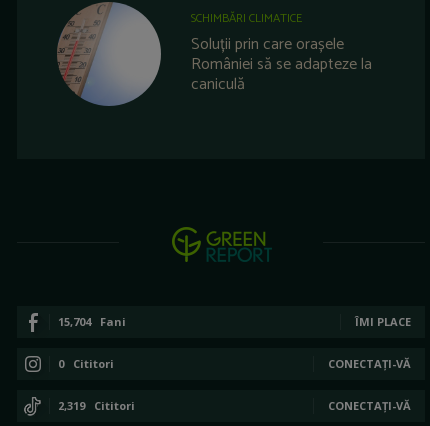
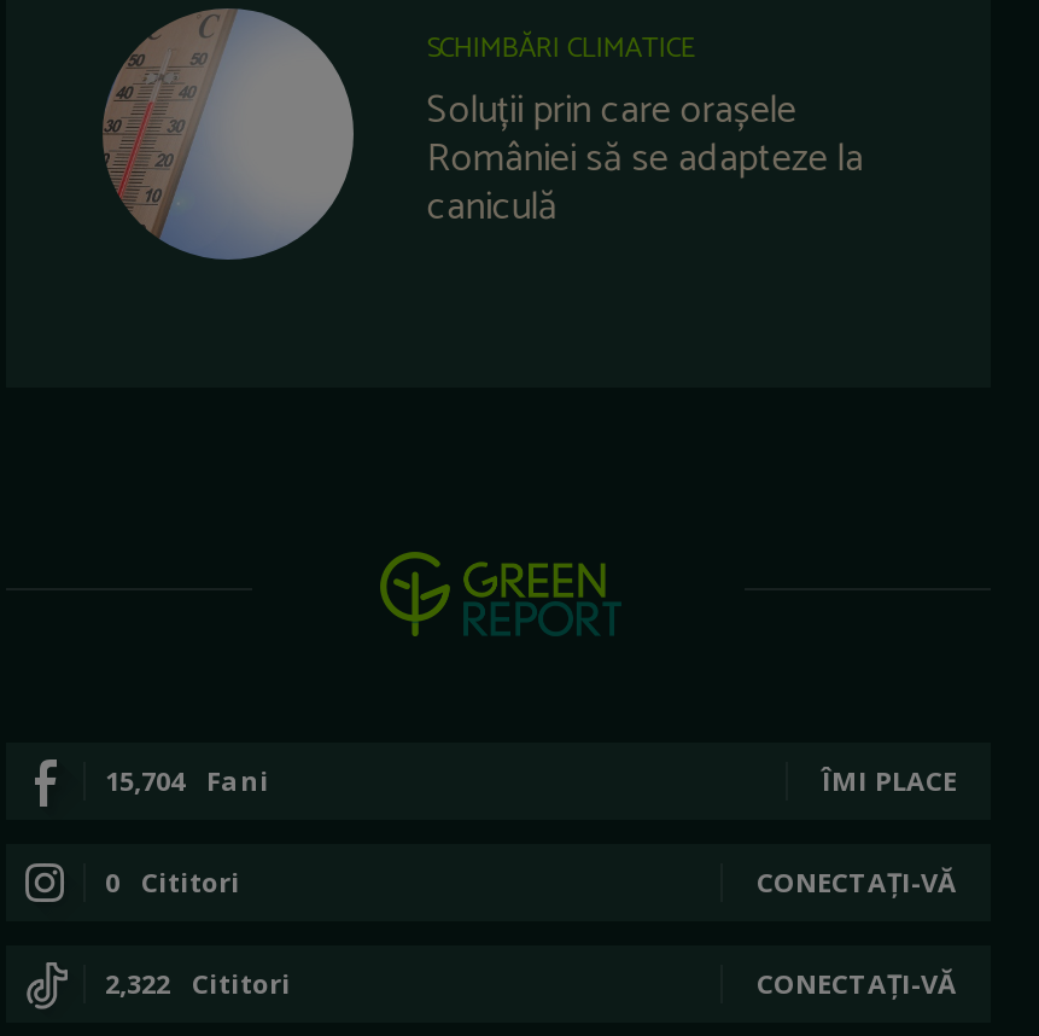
- 2,319 Cititori
+ 2,322 Cititori
